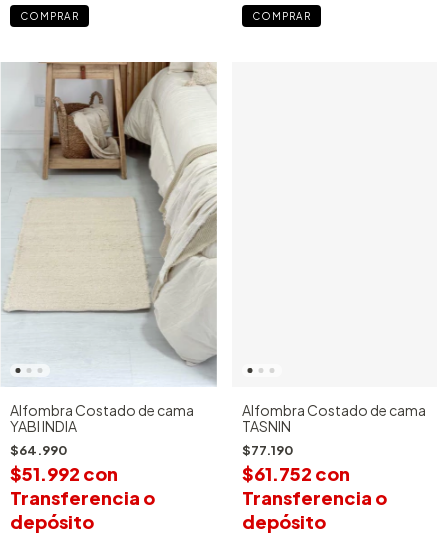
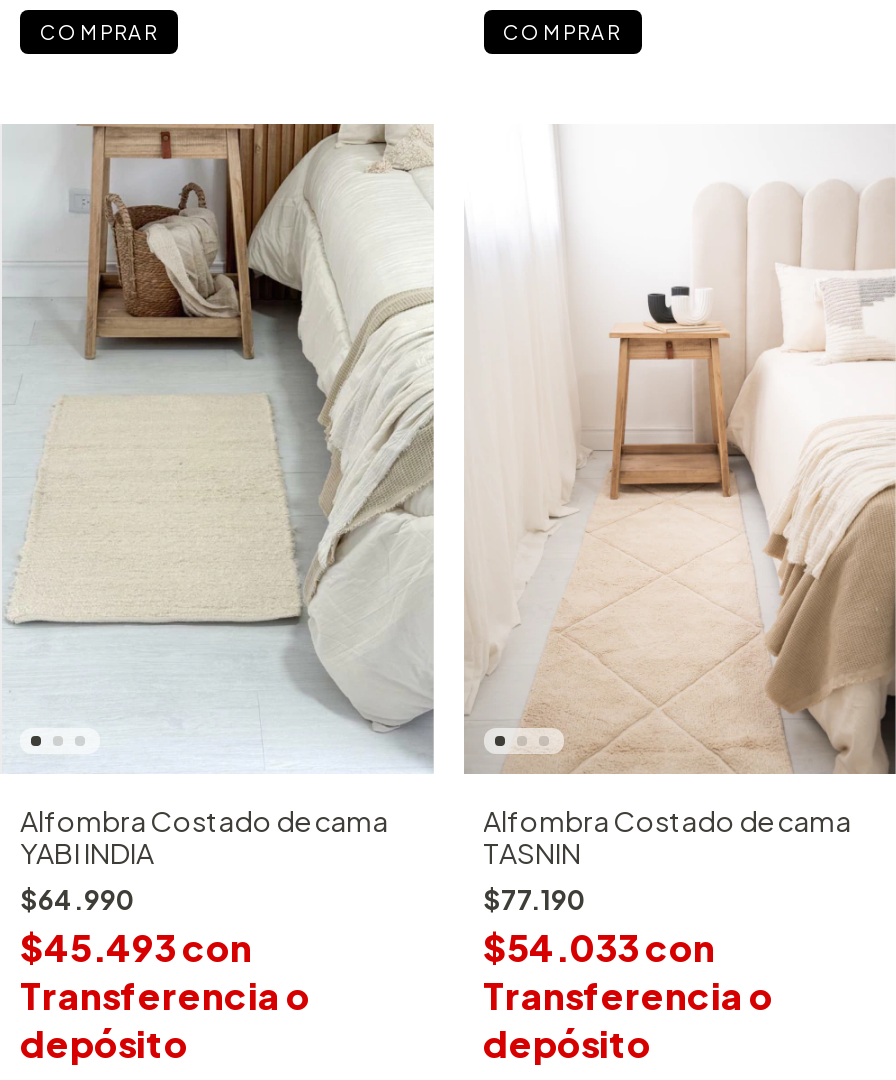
+ [image]

- $51.992 con
+ $45.493 con

- $61.752 con
+ $54.033 con
